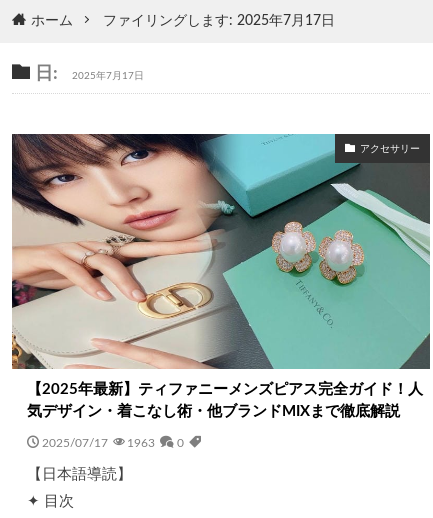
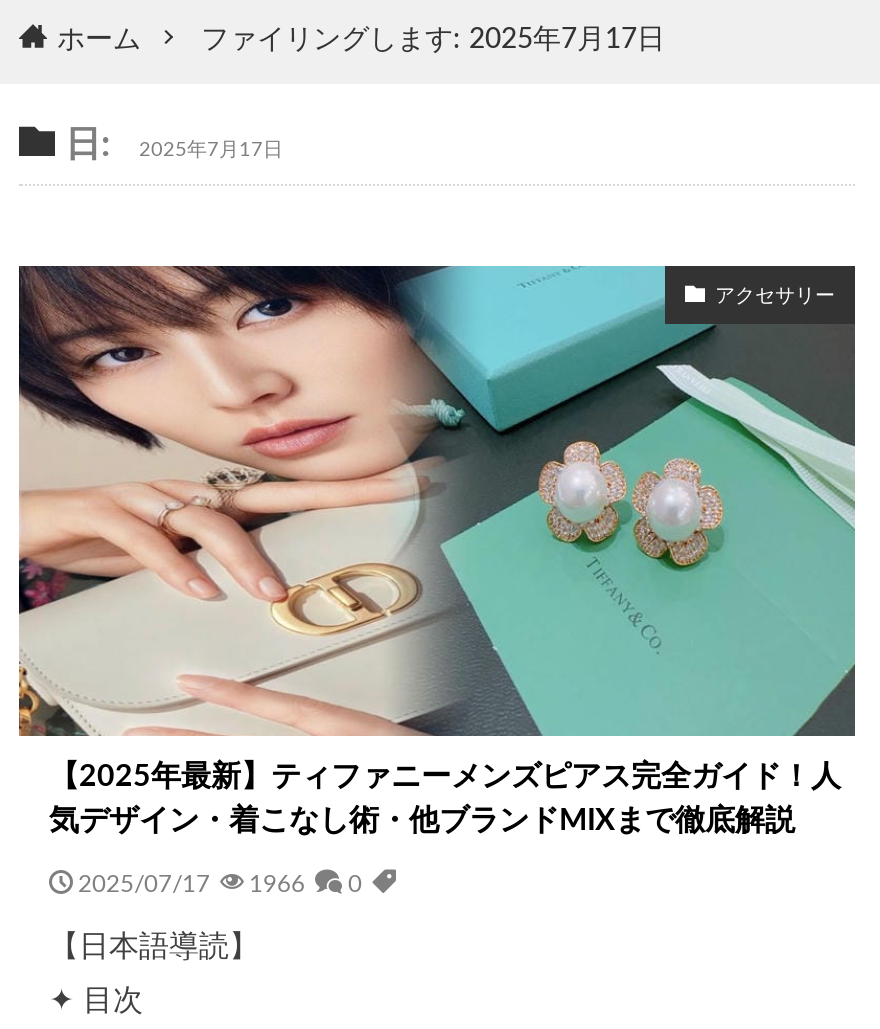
- 2025/07/17 1963 0
+ 2025/07/17 1966 0
